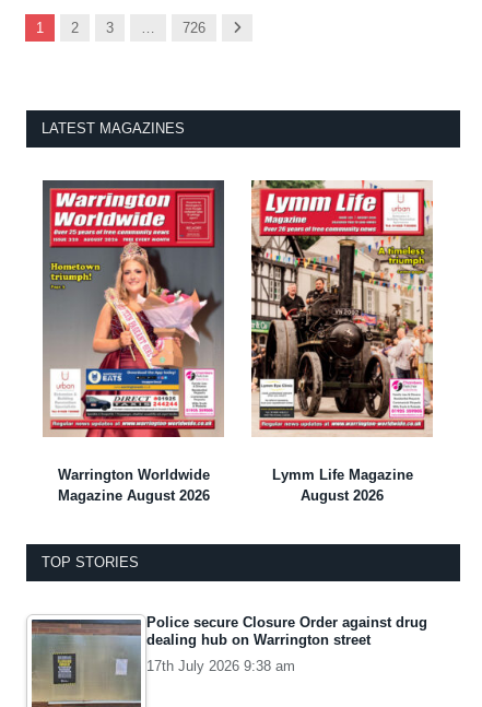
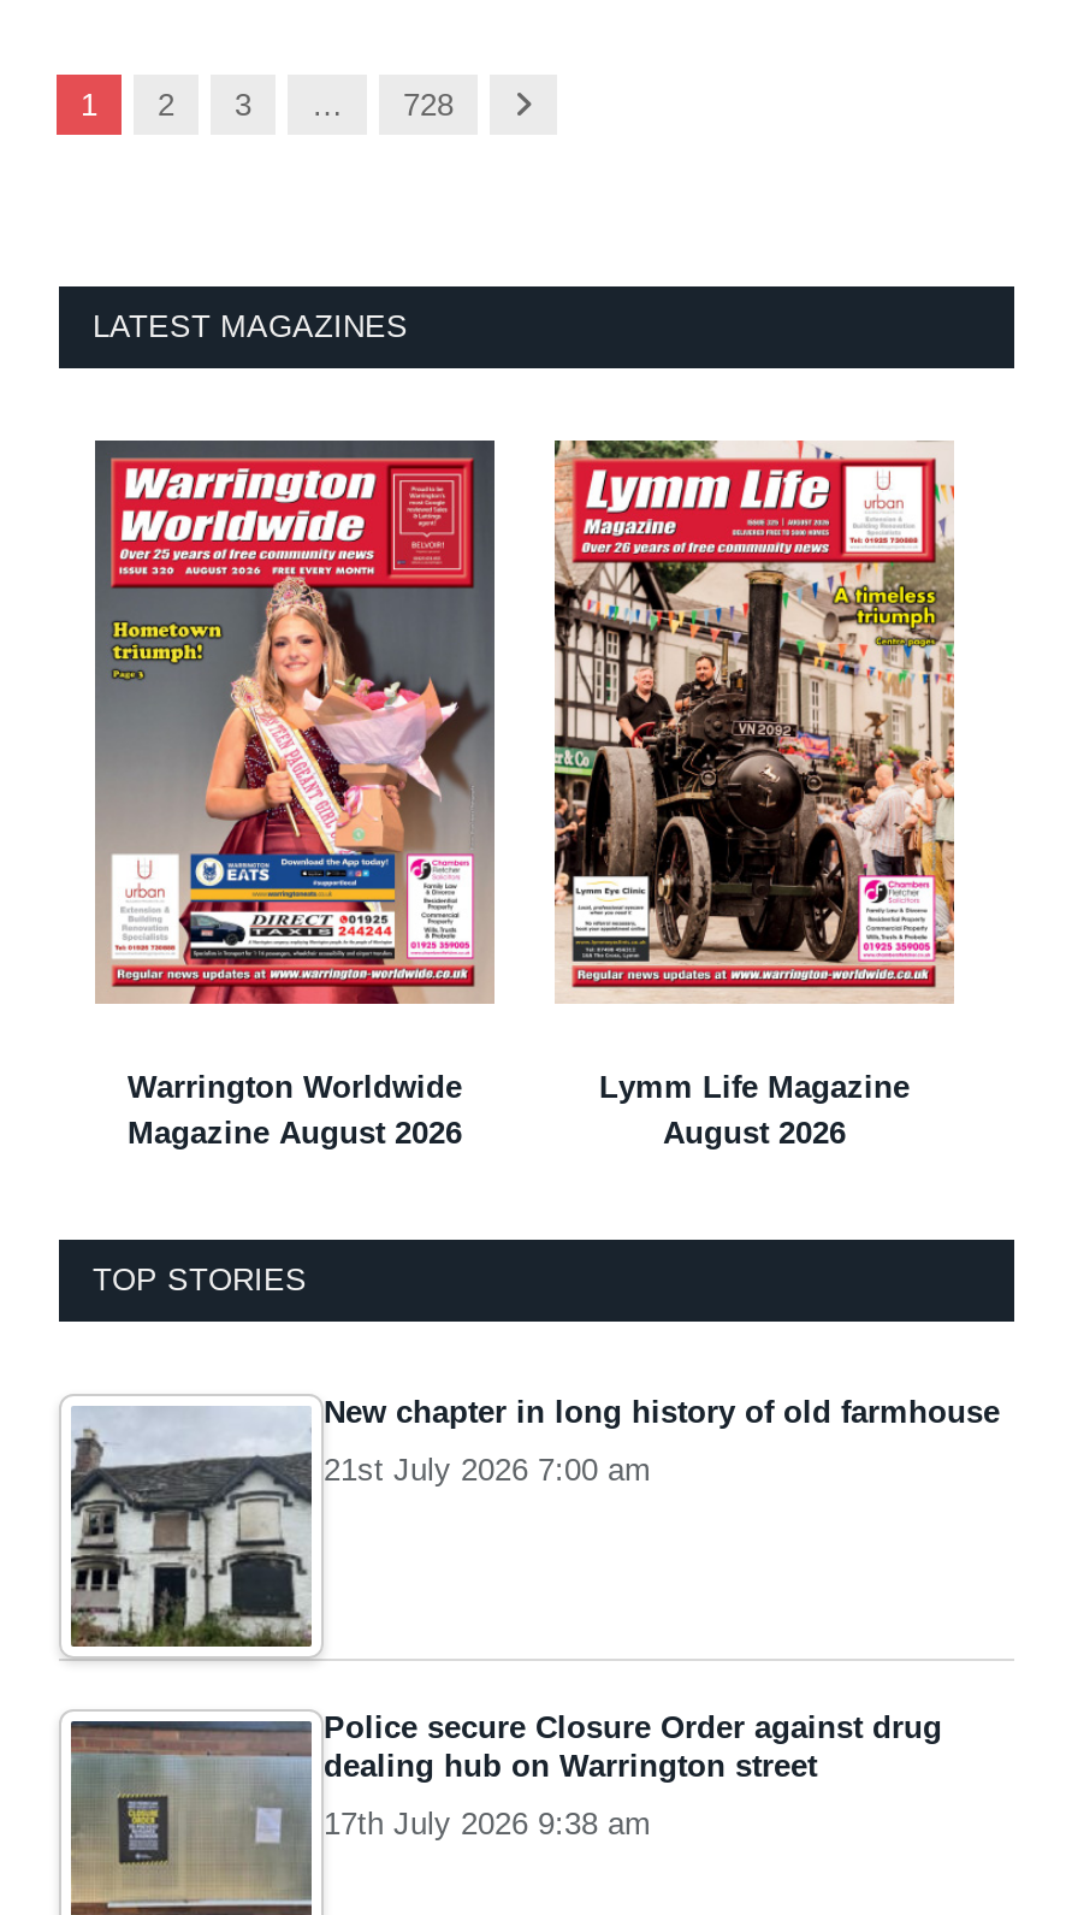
- 726
+ 728

+ [image]
+ New chapter in long history of old farmhouse
+ 21st July 2026 7:00 am
